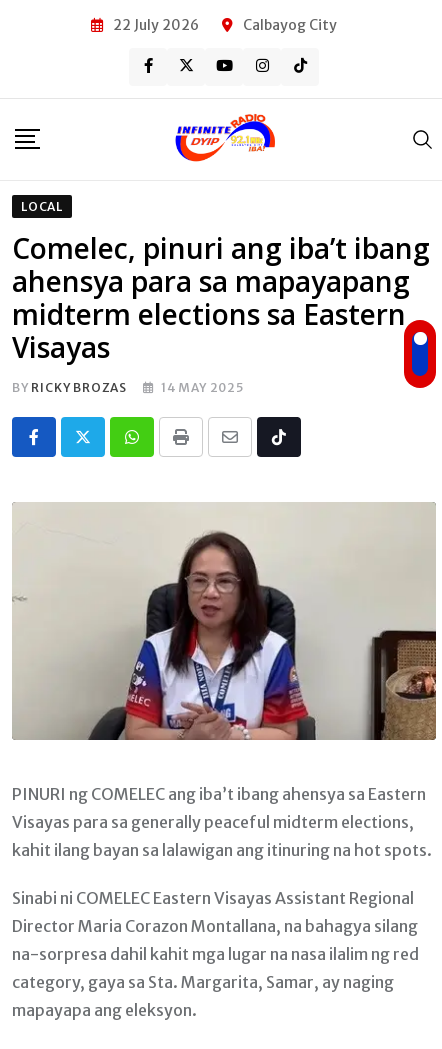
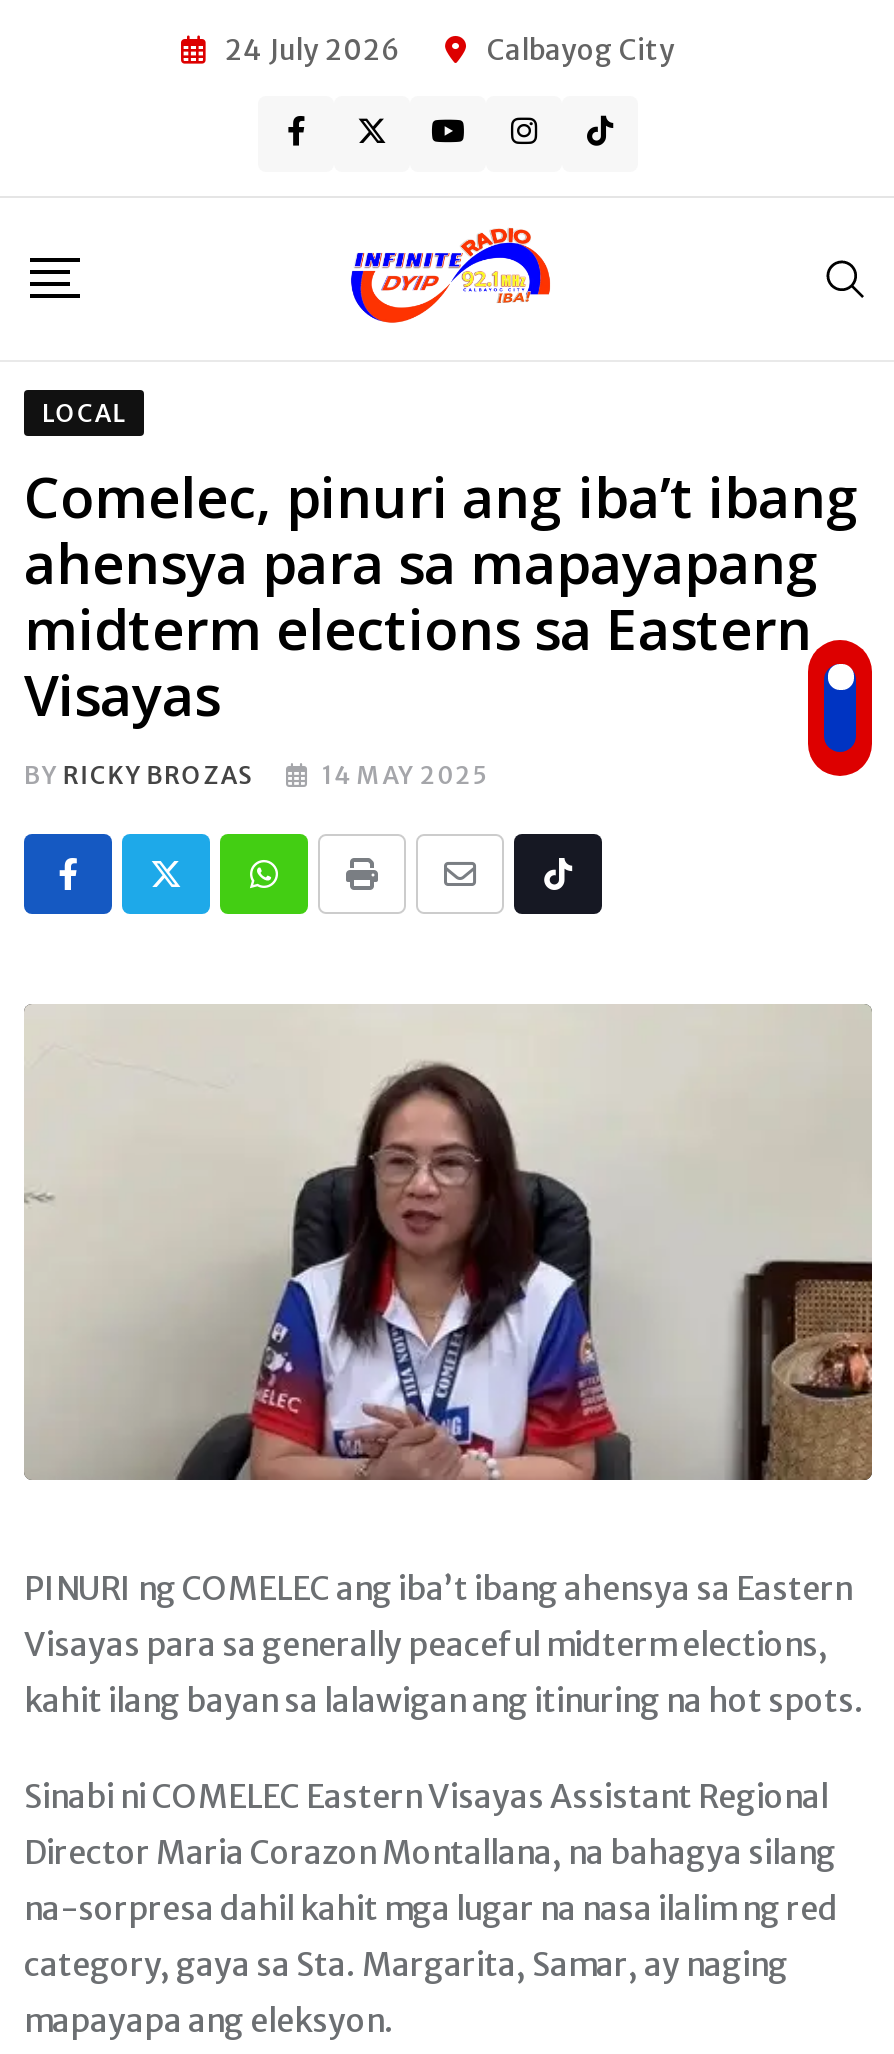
- 22 July 2026
+ 24 July 2026
